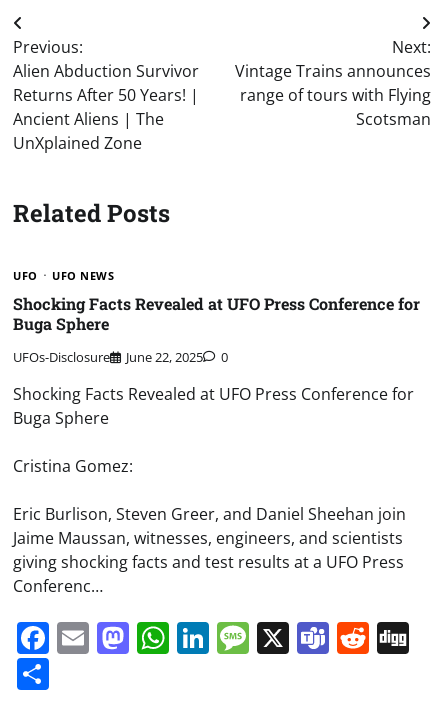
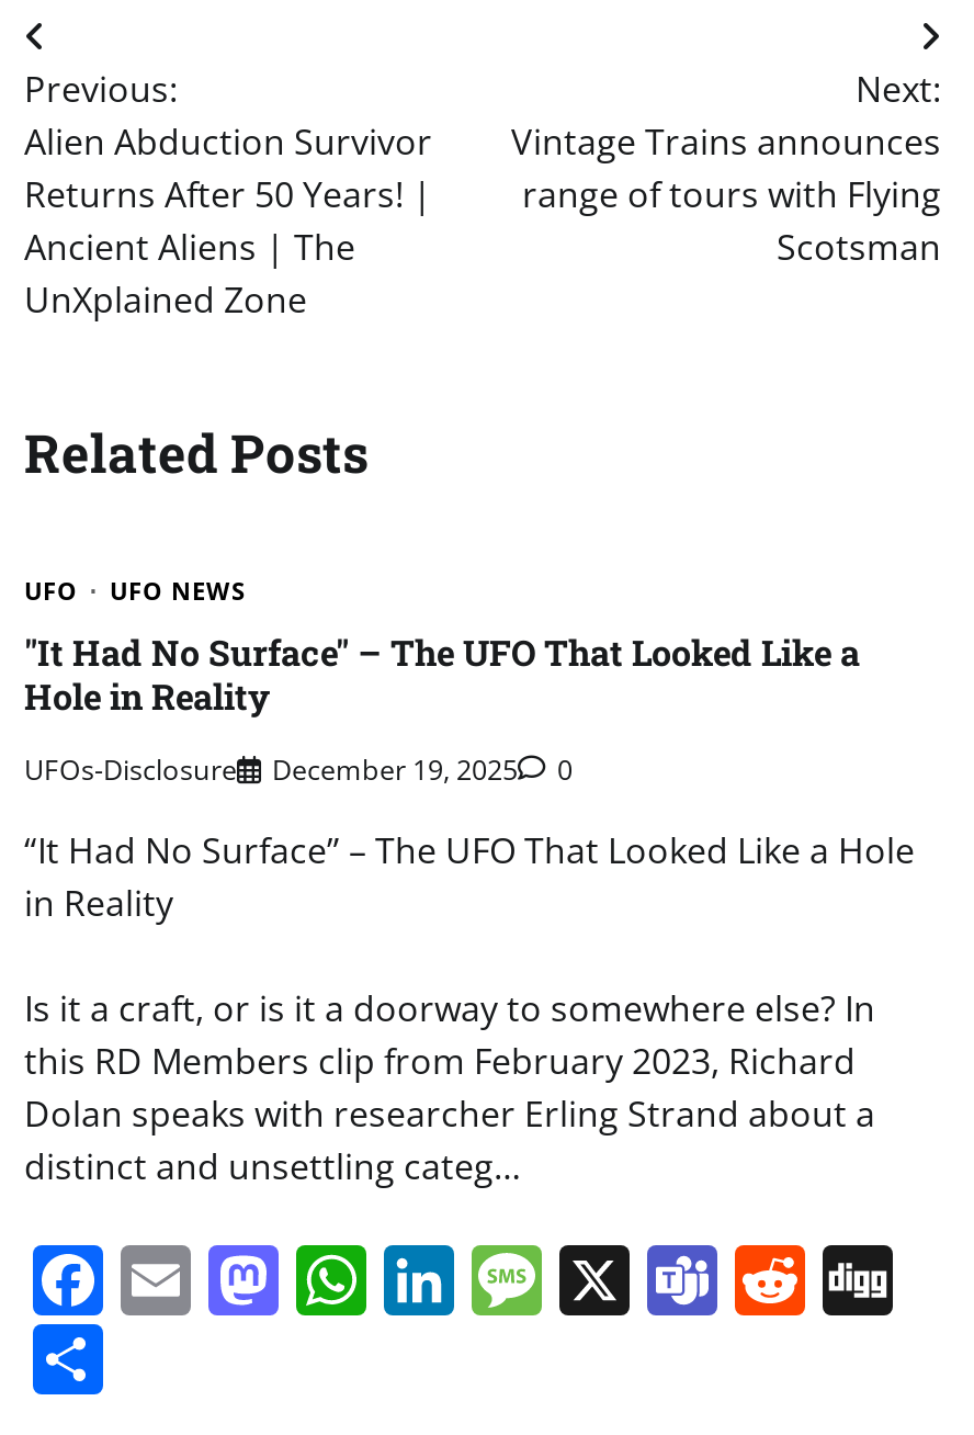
- Shocking Facts Revealed at UFO Press Conference for
- Buga Sphere
+ "It Had No Surface" – The UFO That Looked Like a
+ Hole in Reality

- UFOs-Disclosure June 22, 2025 0
+ UFOs-Disclosure December 19, 2025 0

- Shocking Facts Revealed at UFO Press Conference for
- Buga Sphere
- Cristina Gomez:
- Eric Burlison, Steven Greer, and Daniel Sheehan join
- Jaime Maussan, witnesses, engineers, and scientists
- giving shocking facts and test results at a UFO Press
- Conferenc…
+ “It Had No Surface” – The UFO That Looked Like a Hole
+ in Reality
+ Is it a craft, or is it a doorway to somewhere else? In
+ this RD Members clip from February 2023, Richard
+ Dolan speaks with researcher Erling Strand about a
+ distinct and unsettling categ…
